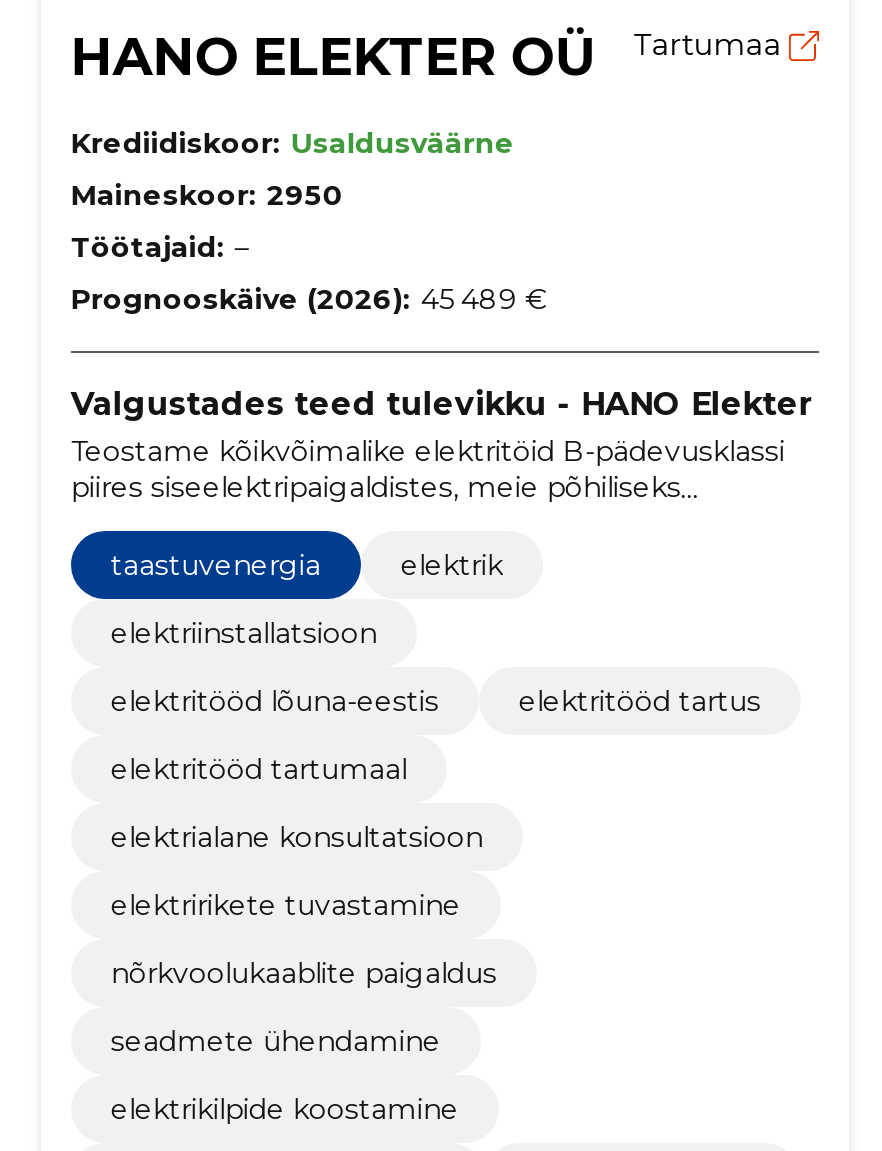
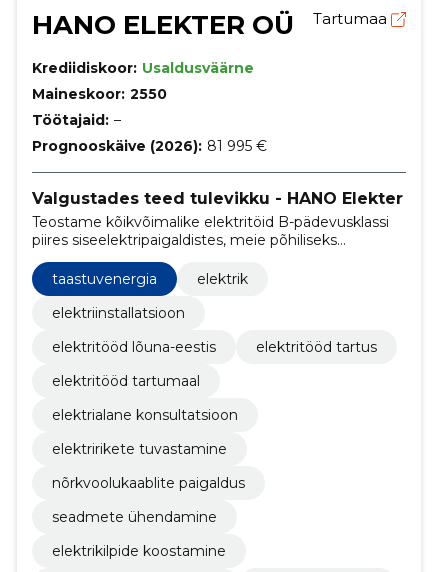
- Maineskoor: 2950
+ Maineskoor: 2550

- Prognooskäive (2026): 45 489 €
+ Prognooskäive (2026): 81 995 €
